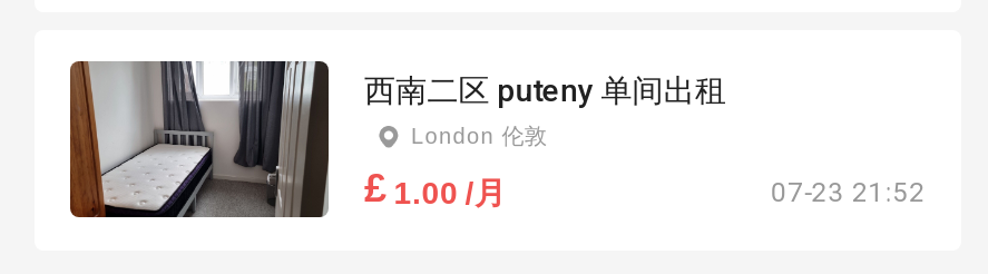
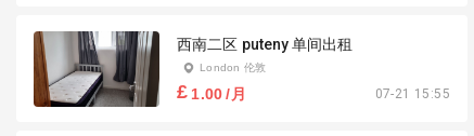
- 07-23 21:52
+ 07-21 15:55
